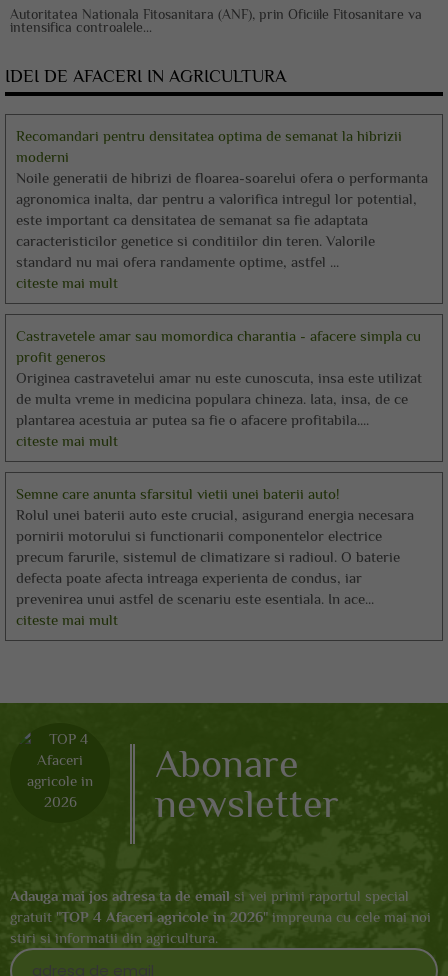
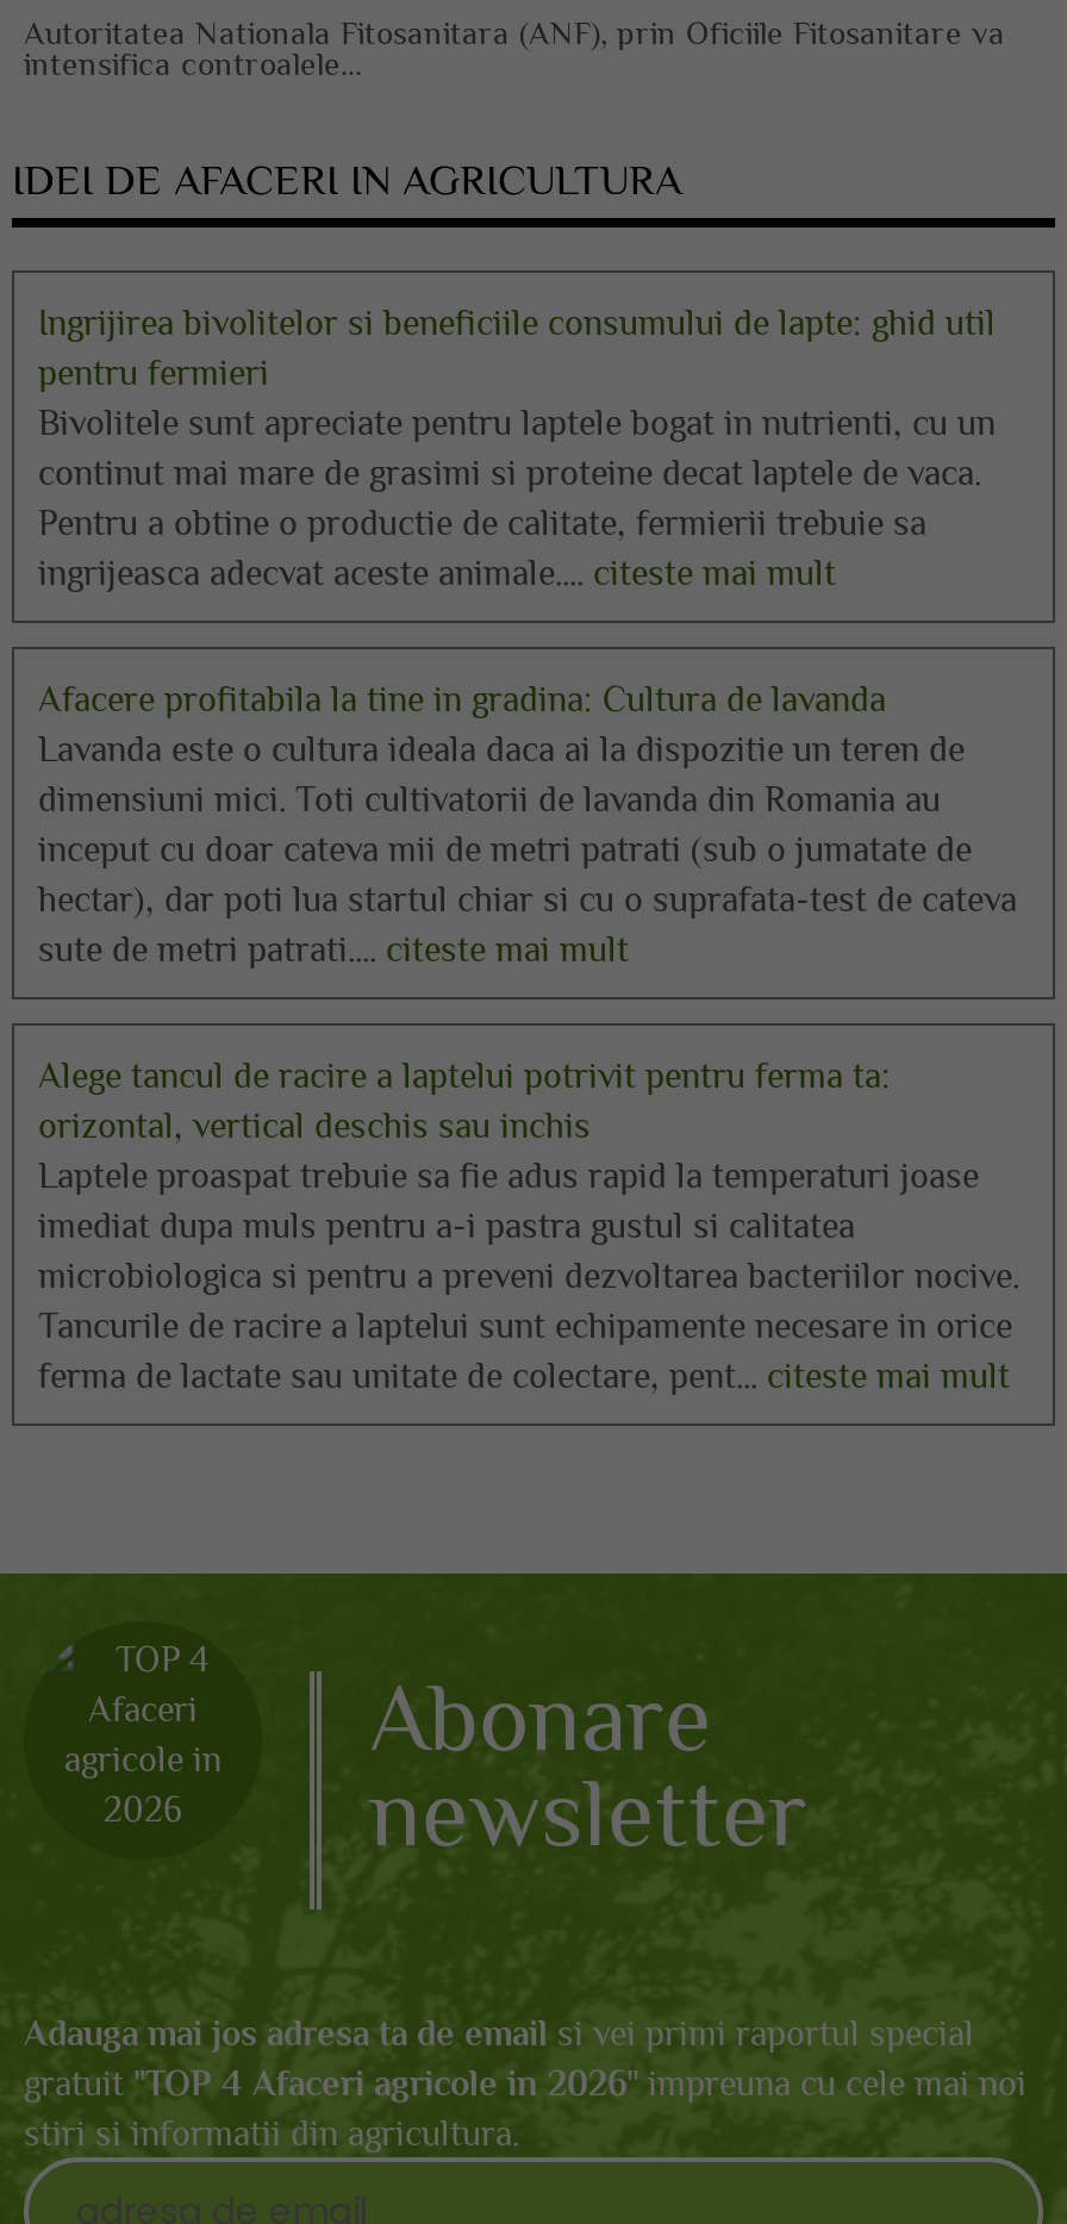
- Recomandari pentru densitatea optima de semanat la hibrizii
- moderni
- Noile generatii de hibrizi de floarea-soarelui ofera o performanta
- agronomica inalta, dar pentru a valorifica intregul lor potential,
- este important ca densitatea de semanat sa fie adaptata
- caracteristicilor genetice si conditiilor din teren. Valorile
- standard nu mai ofera randamente optime, astfel ...
- citeste mai mult
+ Ingrijirea bivolitelor si beneficiile consumului de lapte: ghid util
+ pentru fermieri
+ Bivolitele sunt apreciate pentru laptele bogat in nutrienti, cu un
+ continut mai mare de grasimi si proteine decat laptele de vaca.
+ Pentru a obtine o productie de calitate, fermierii trebuie sa
+ ingrijeasca adecvat aceste animale.... citeste mai mult

- Castravetele amar sau momordica charantia - afacere simpla cu
- profit generos
- Originea castravetelui amar nu este cunoscuta, insa este utilizat
- de multa vreme in medicina populara chineza. Iata, insa, de ce
- plantarea acestuia ar putea sa fie o afacere profitabila....
- citeste mai mult
+ Afacere profitabila la tine in gradina: Cultura de lavanda
+ Lavanda este o cultura ideala daca ai la dispozitie un teren de
+ dimensiuni mici. Toti cultivatorii de lavanda din Romania au
+ inceput cu doar cateva mii de metri patrati (sub o jumatate de
+ hectar), dar poti lua startul chiar si cu o suprafata-test de cateva
+ sute de metri patrati.... citeste mai mult

- Semne care anunta sfarsitul vietii unei baterii auto!
- Rolul unei baterii auto este crucial, asigurand energia necesara
- pornirii motorului si functionarii componentelor electrice
- precum farurile, sistemul de climatizare si radioul. O baterie
- defecta poate afecta intreaga experienta de condus, iar
- prevenirea unui astfel de scenariu este esentiala. In ace...
- citeste mai mult
+ Alege tancul de racire a laptelui potrivit pentru ferma ta:
+ orizontal, vertical deschis sau inchis
+ Laptele proaspat trebuie sa fie adus rapid la temperaturi joase
+ imediat dupa muls pentru a-i pastra gustul si calitatea
+ microbiologica si pentru a preveni dezvoltarea bacteriilor nocive.
+ Tancurile de racire a laptelui sunt echipamente necesare in orice
+ ferma de lactate sau unitate de colectare, pent... citeste mai mult
